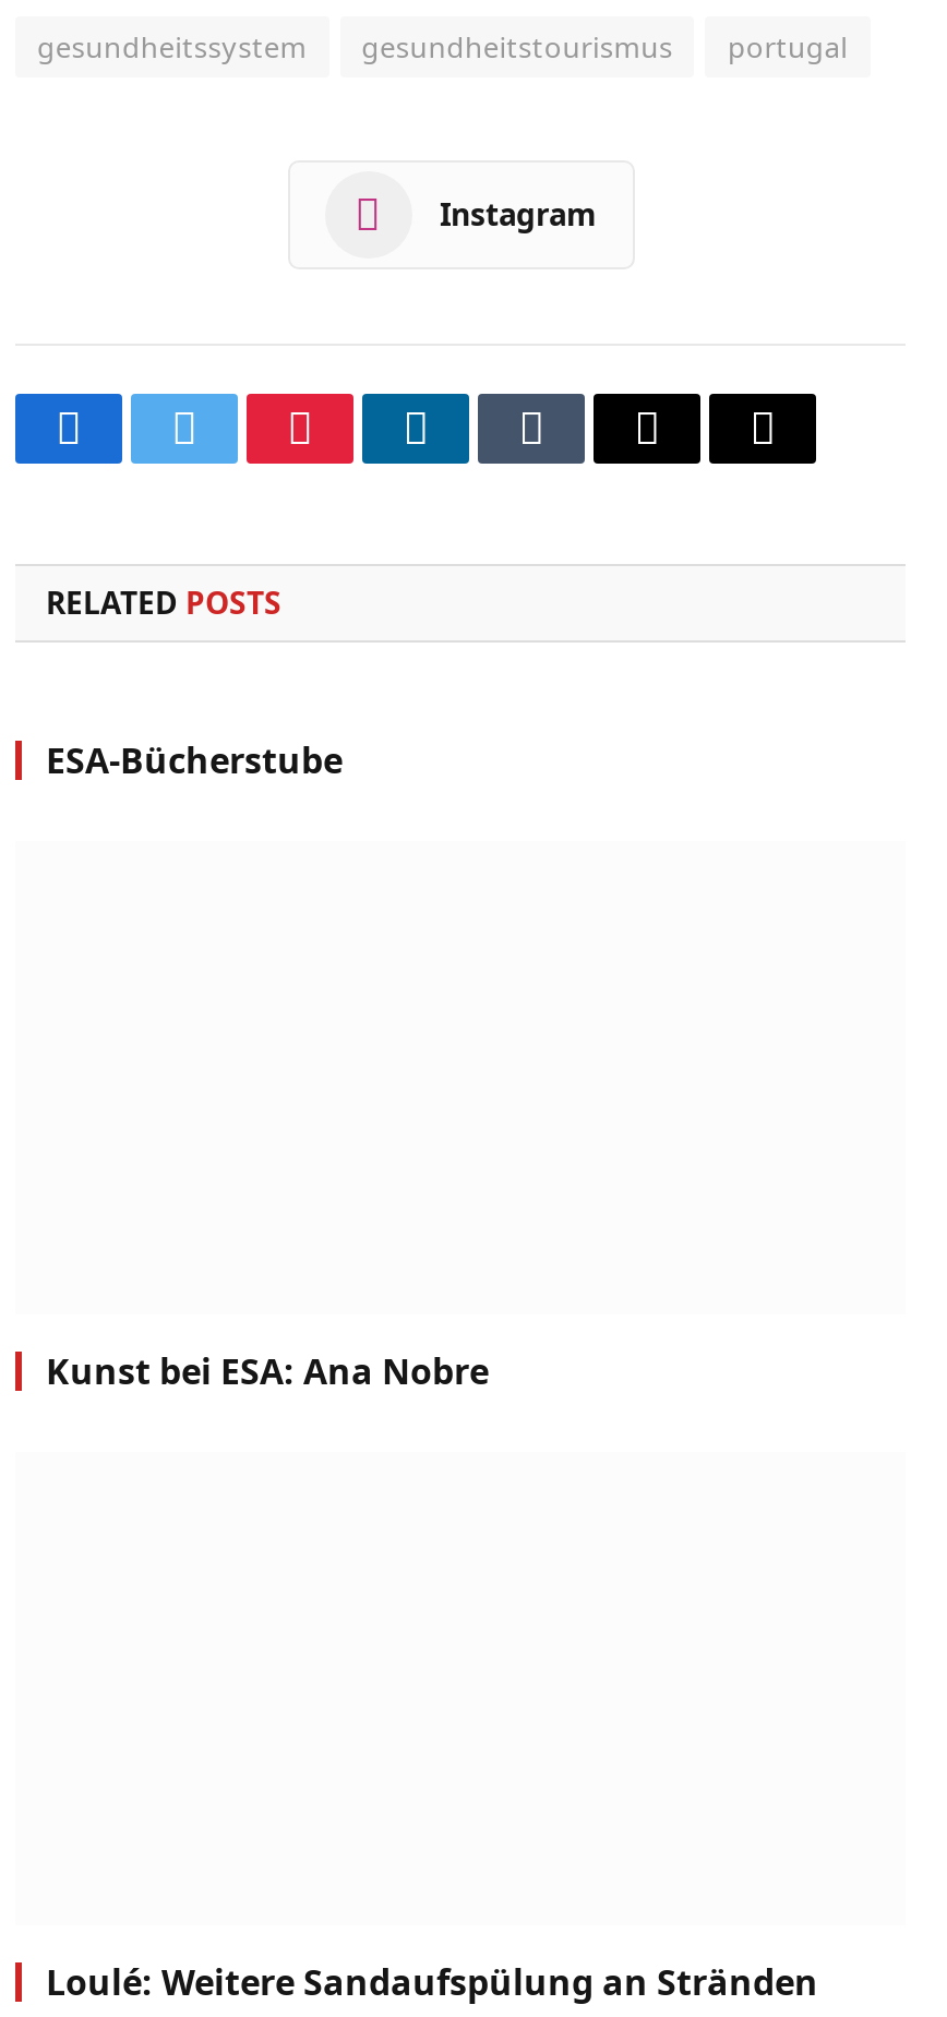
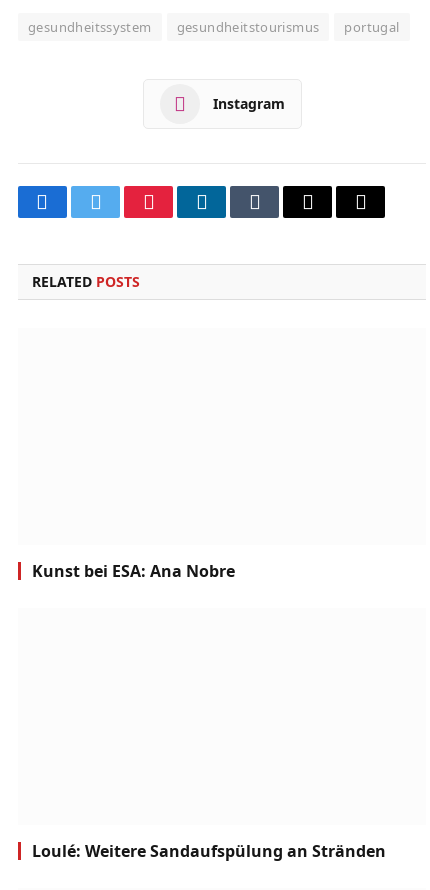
- ESA-Bücherstube
